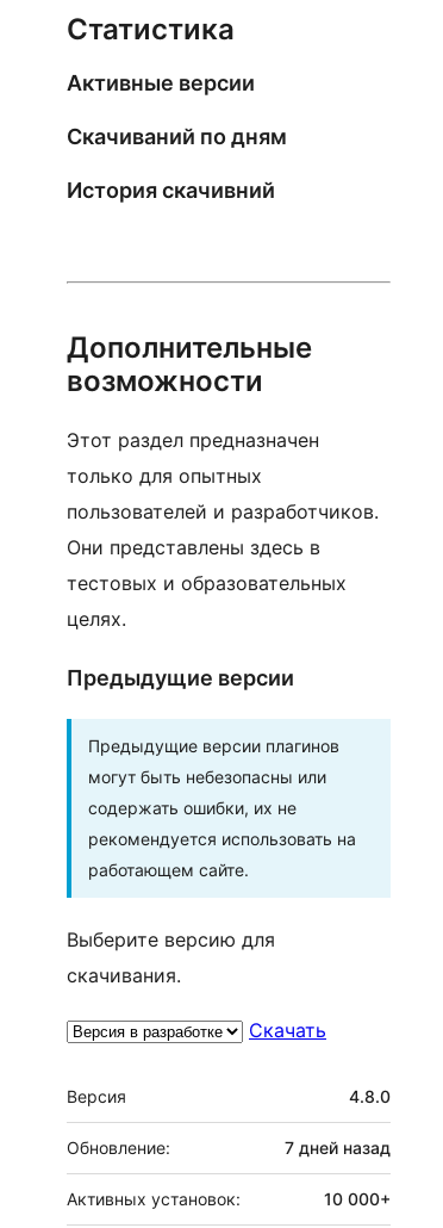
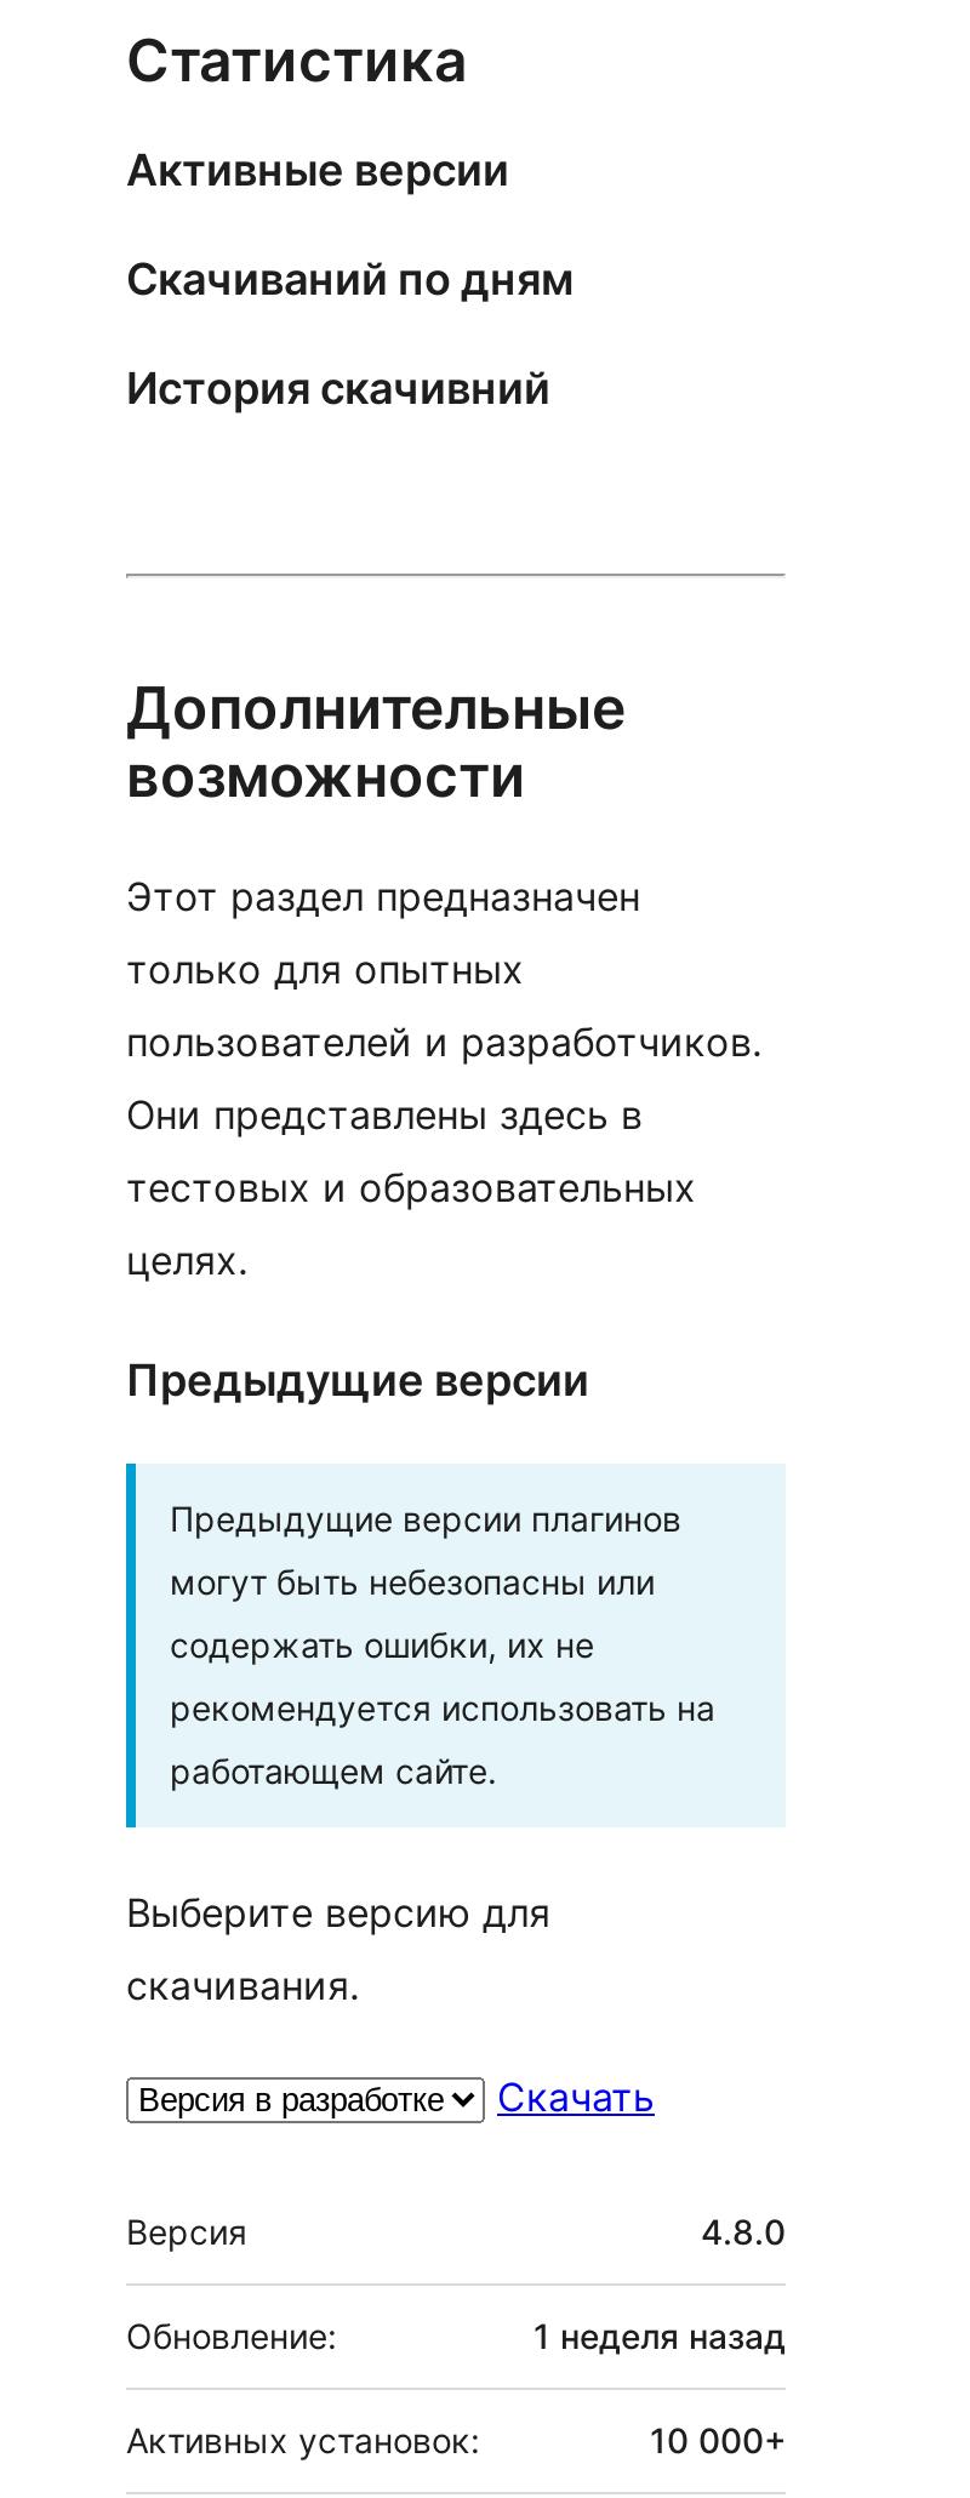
- 7 дней назад
+ 1 неделя назад
